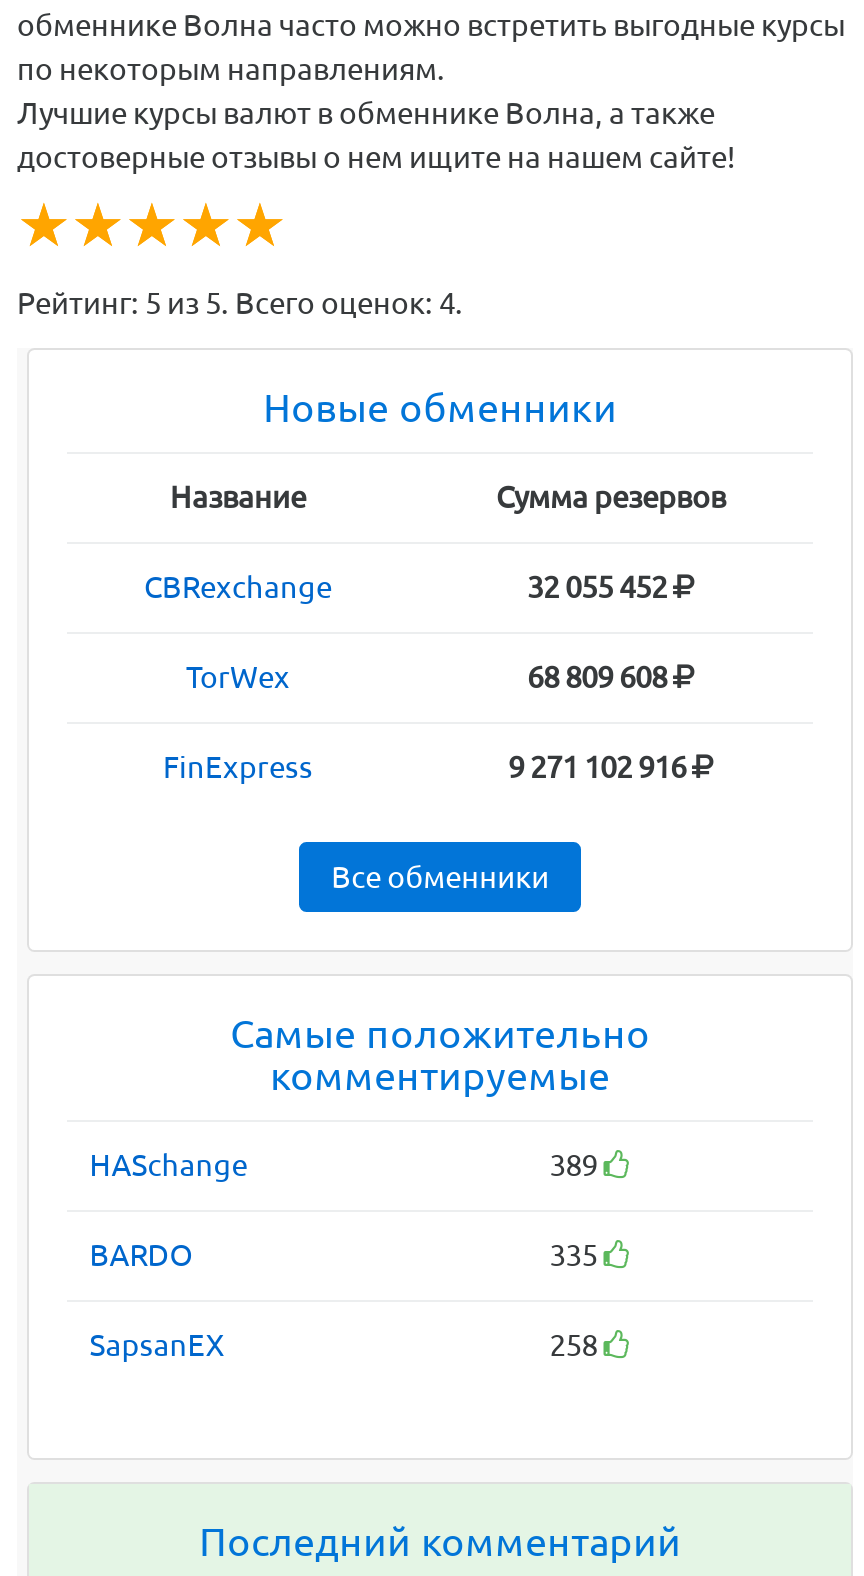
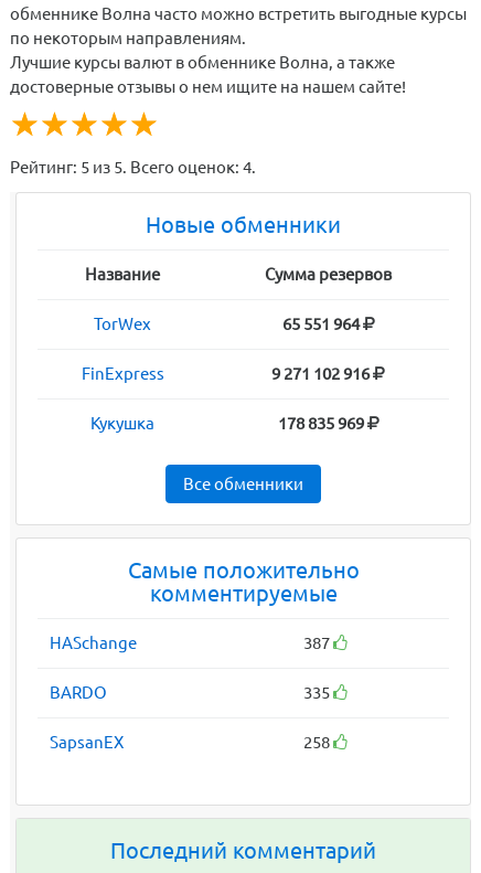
- CBRexchange
- 32 055 452

moved up: TorWex | FinExpress | 9 271 102 916

- 68 809 608
+ 65 551 964

+ Кукушка
+ 178 835 969

- 389
+ 387
